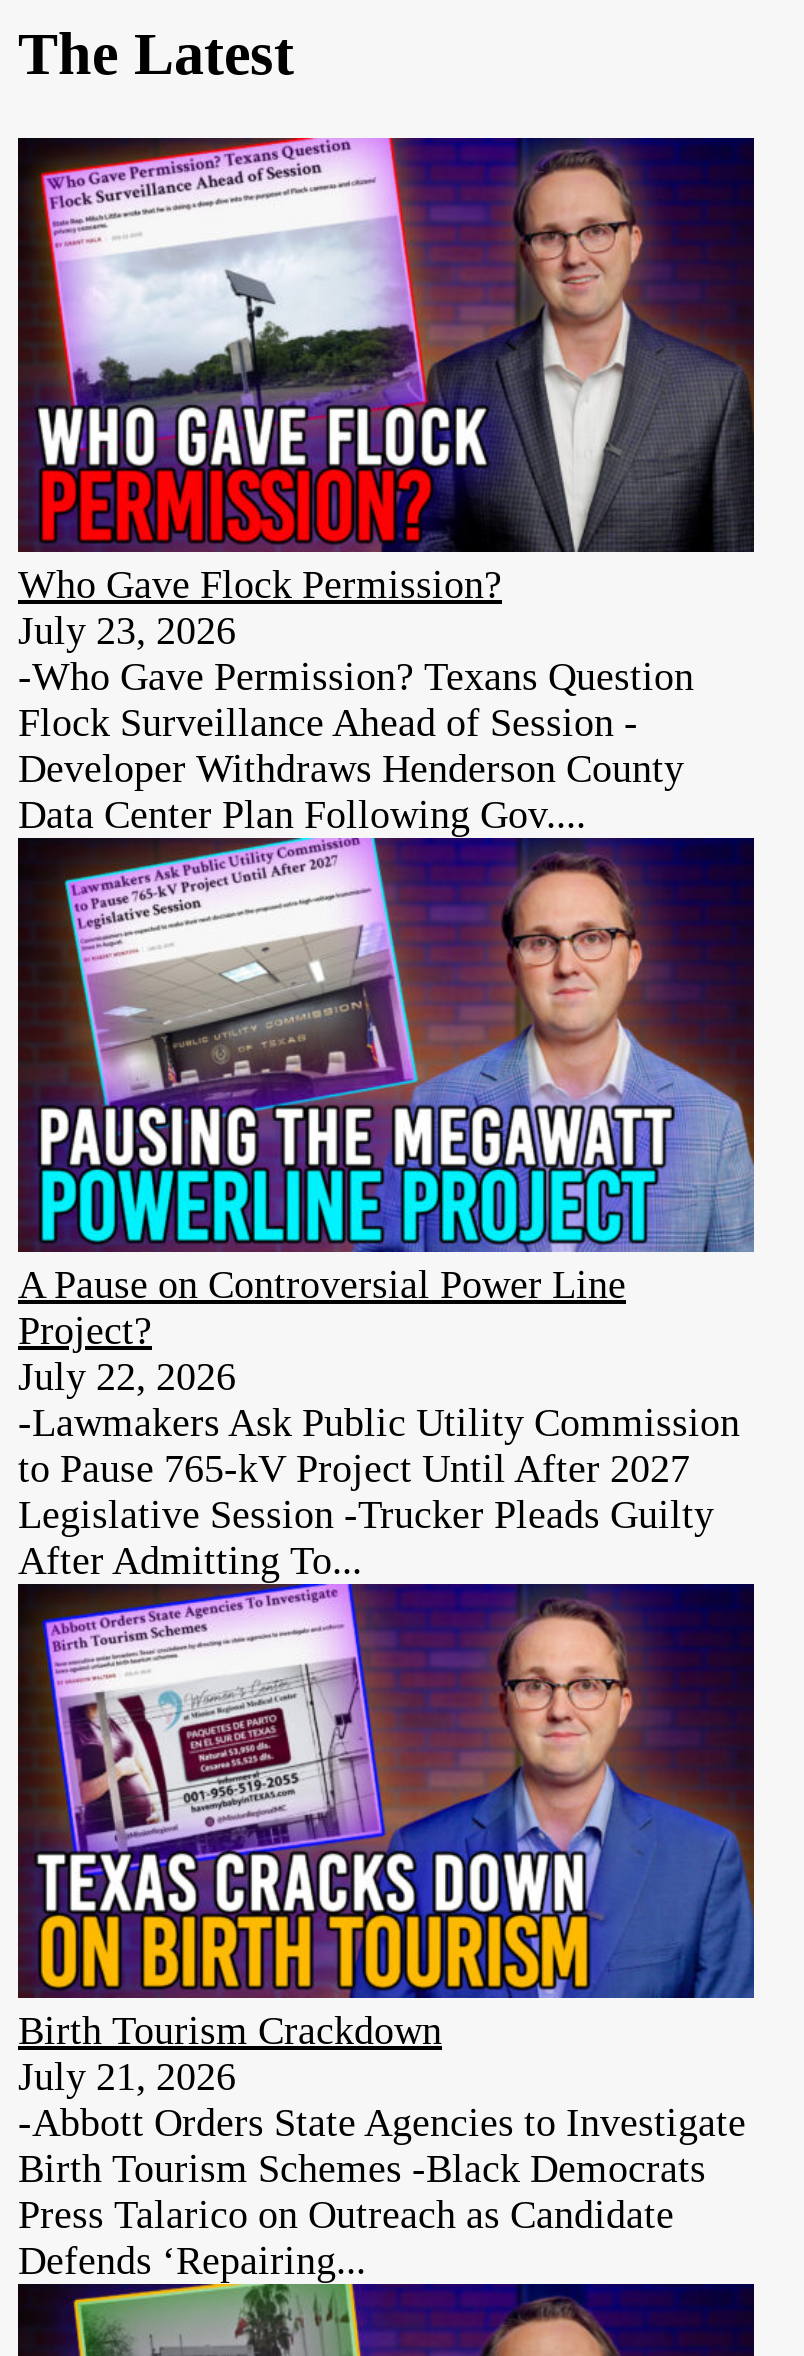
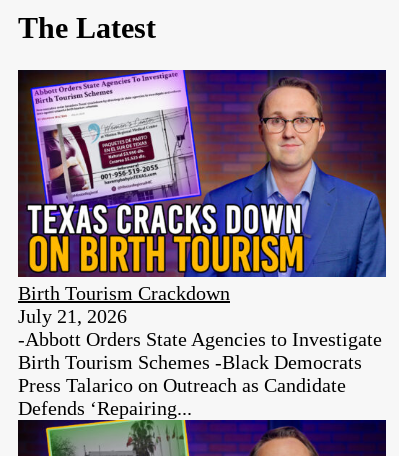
- [image]
- Who Gave Flock Permission?
- July 23, 2026
- -Who Gave Permission? Texans Question
- Flock Surveillance Ahead of Session -
- Developer Withdraws Henderson County
- Data Center Plan Following Gov....

- [image]
- A Pause on Controversial Power Line
- Project?
- July 22, 2026
- -Lawmakers Ask Public Utility Commission
- to Pause 765-kV Project Until After 2027
- Legislative Session -Trucker Pleads Guilty
- After Admitting To...
